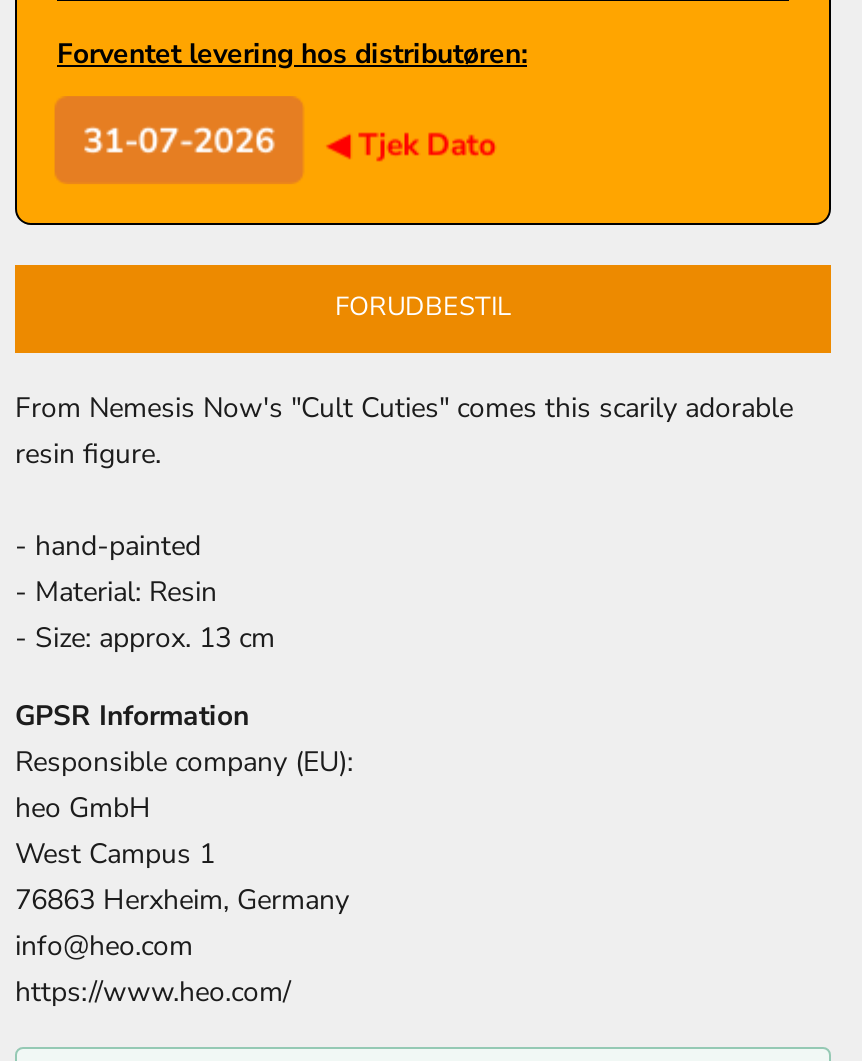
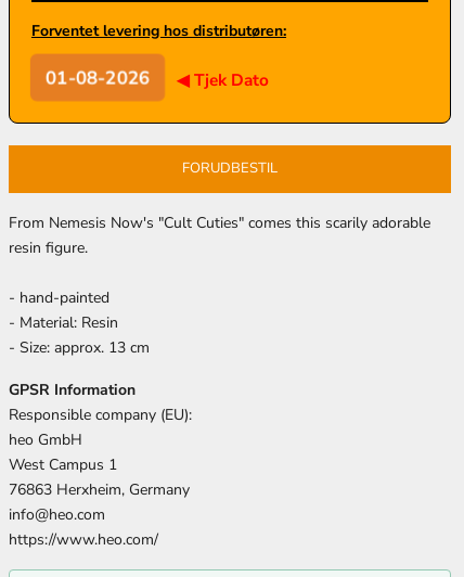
- 31-07-2026
+ 01-08-2026
